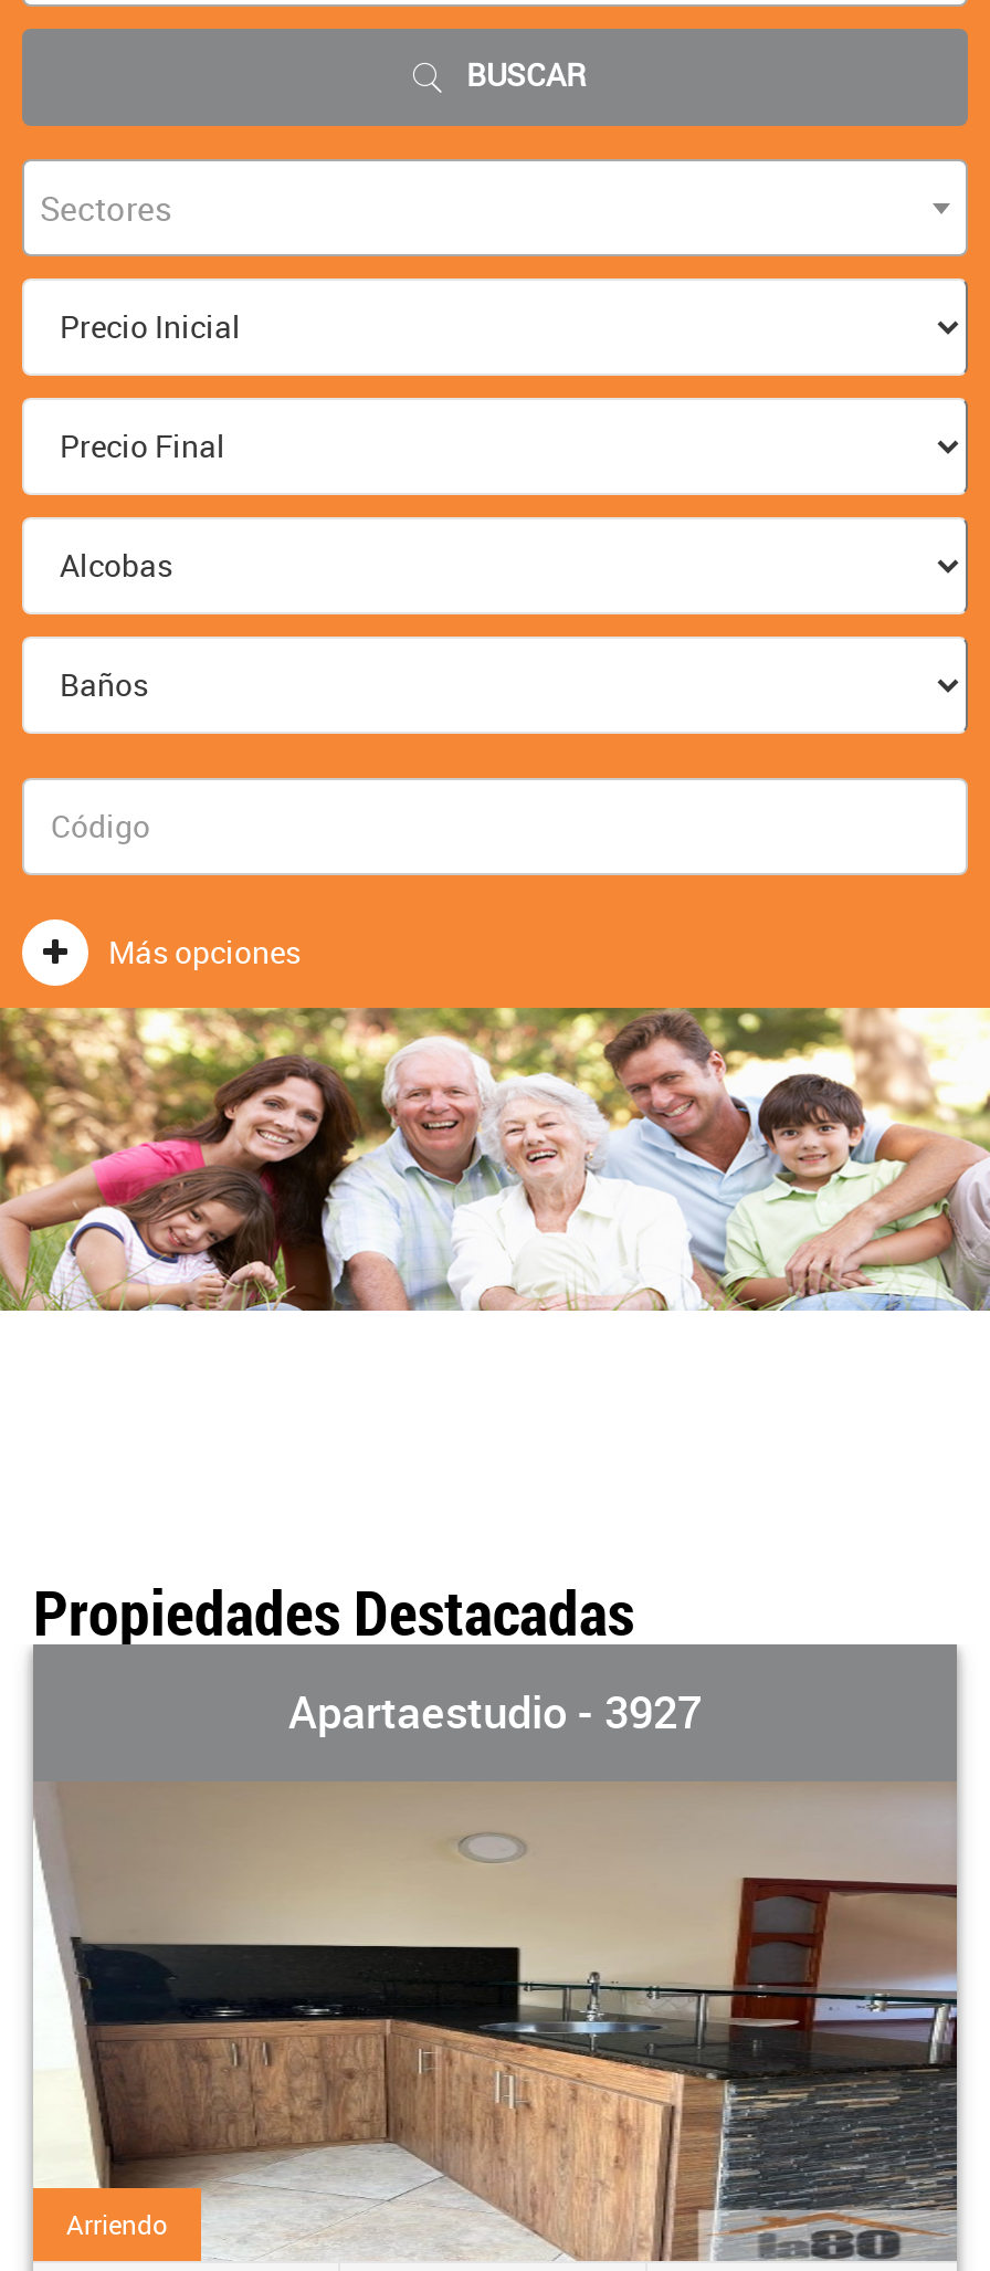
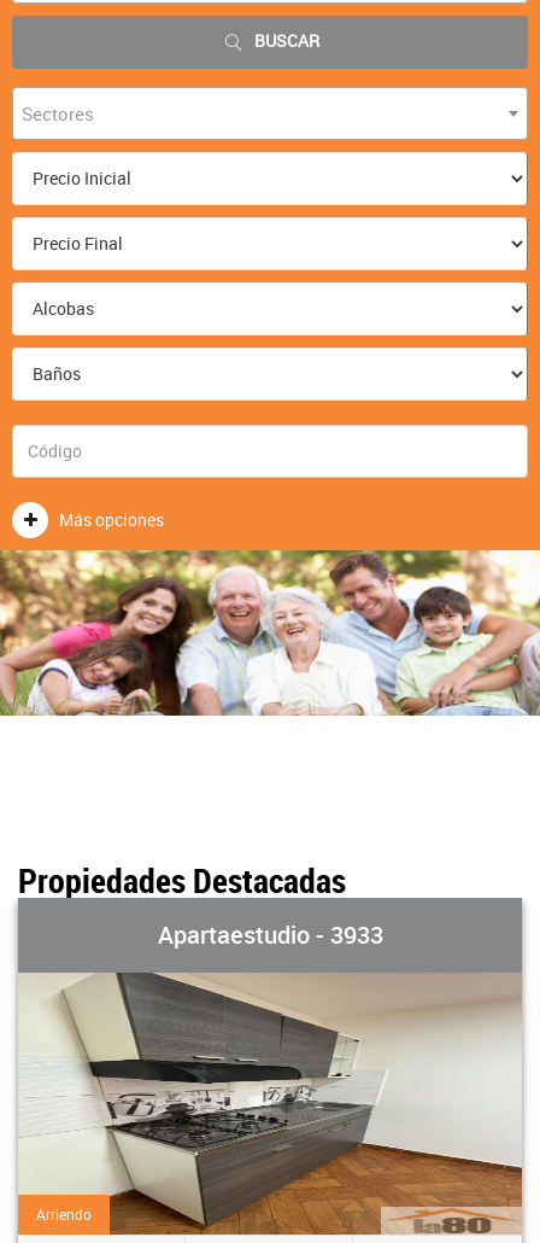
- Apartaestudio - 3927
+ Apartaestudio - 3933

- [image]
+ [image]
